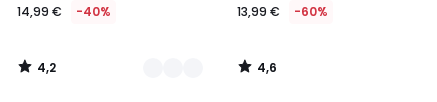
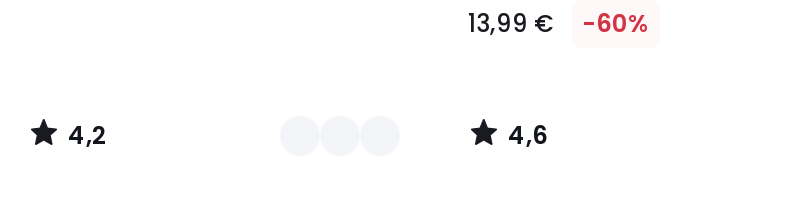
- 14,99 €
- -40%
